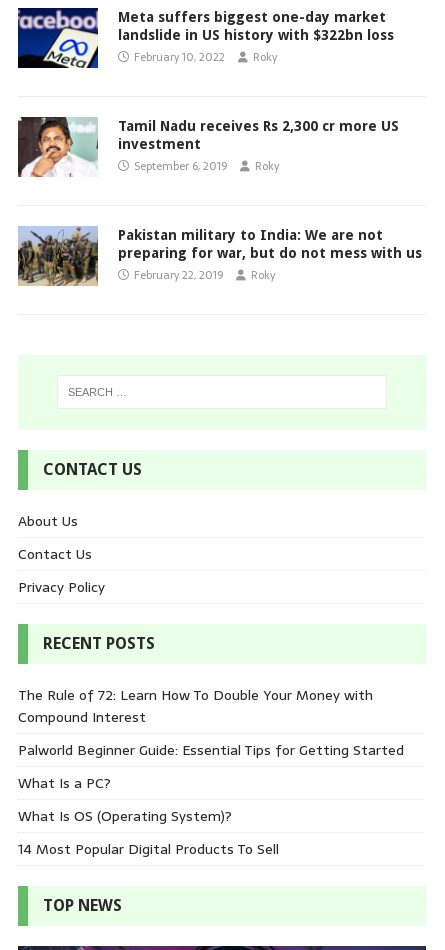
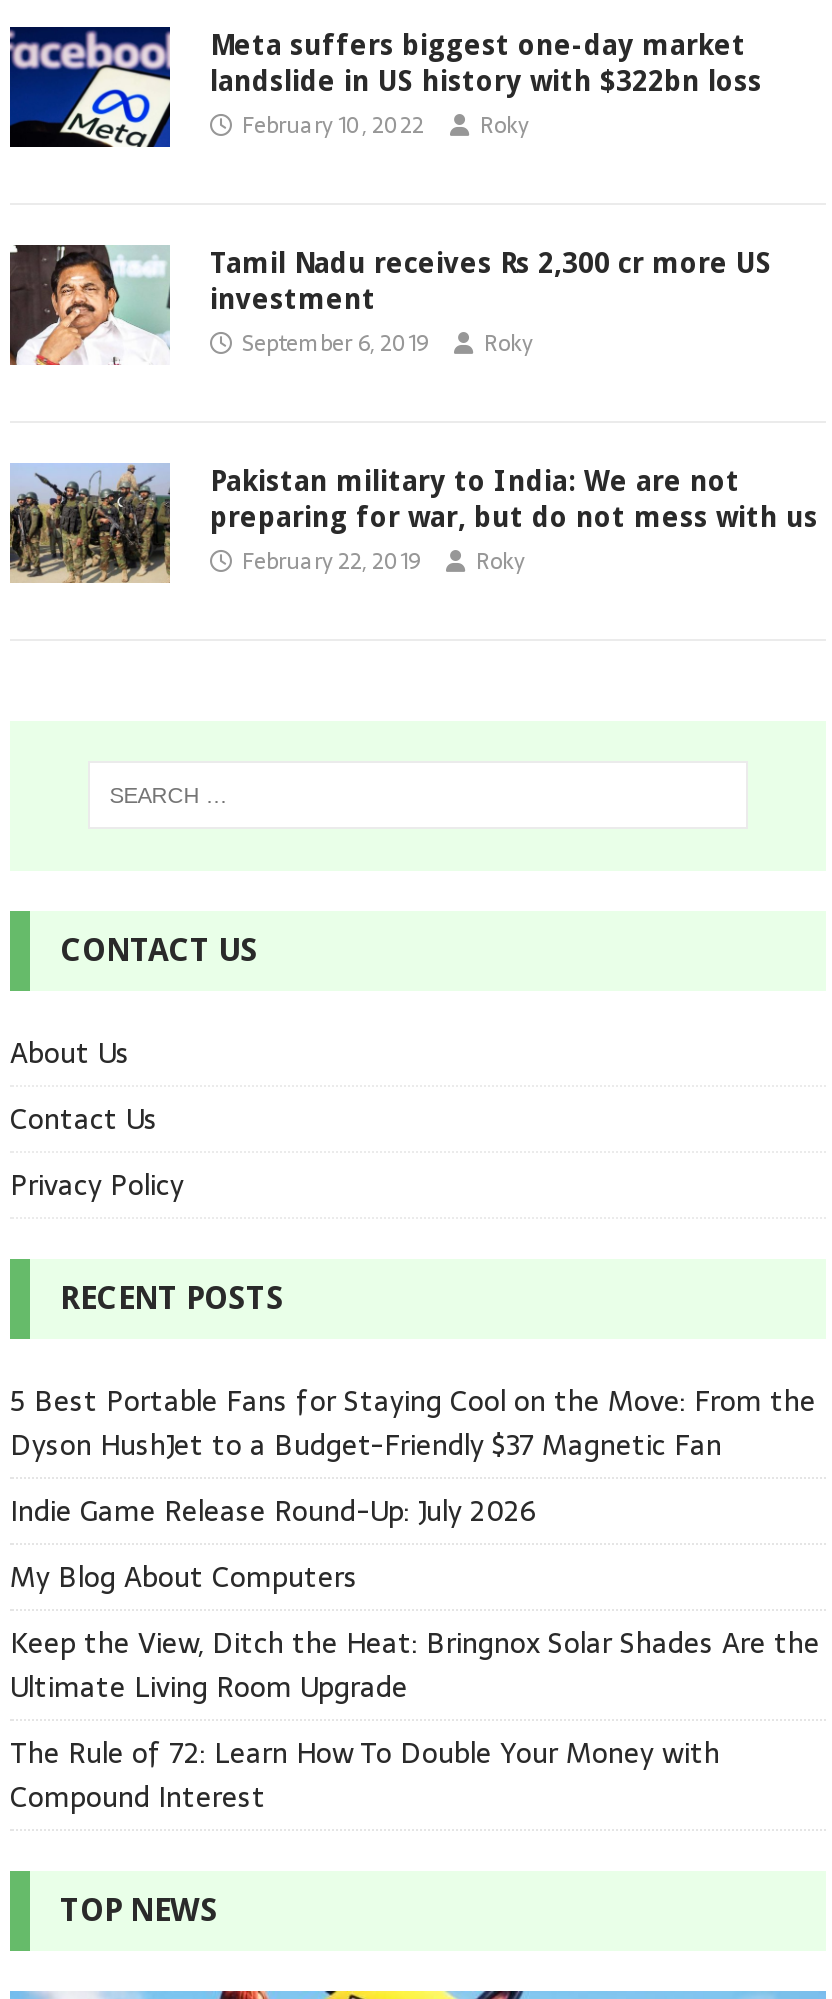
+ 5 Best Portable Fans for Staying Cool on the Move: From the
+ Dyson HushJet to a Budget-Friendly $37 Magnetic Fan
+ Indie Game Release Round-Up: July 2026
+ My Blog About Computers
+ Keep the View, Ditch the Heat: Bringnox Solar Shades Are the
+ Ultimate Living Room Upgrade

moved down: The Rule of 72: Learn How To Double Your Money with | Compound Interest

- Palworld Beginner Guide: Essential Tips for Getting Started
- What Is a PC?
- What Is OS (Operating System)?
- 14 Most Popular Digital Products To Sell
